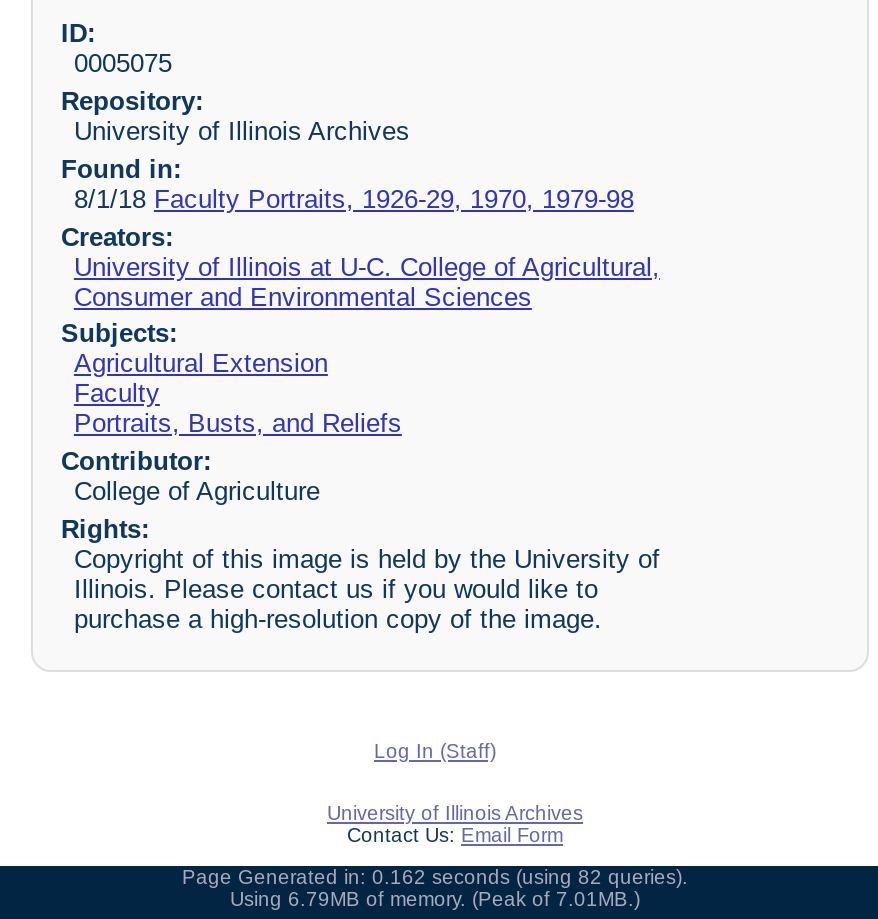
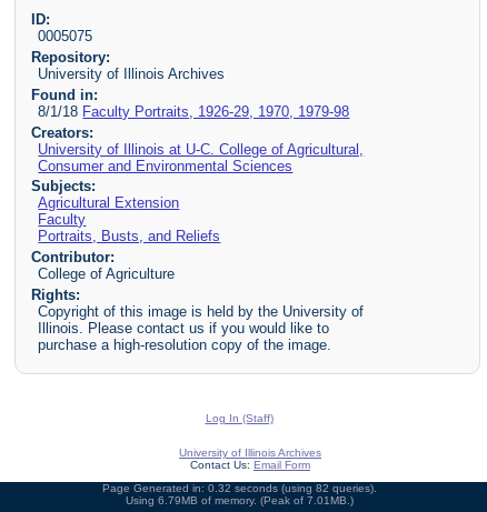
- Page Generated in: 0.162 seconds (using 82 queries).
+ Page Generated in: 0.32 seconds (using 82 queries).
